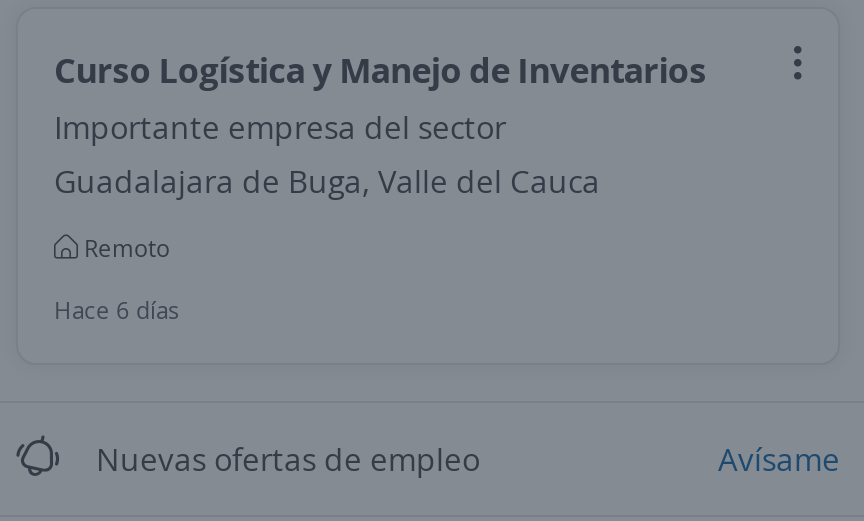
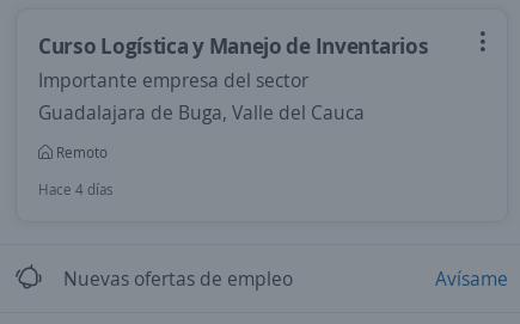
- Hace 6 días
+ Hace 4 días
